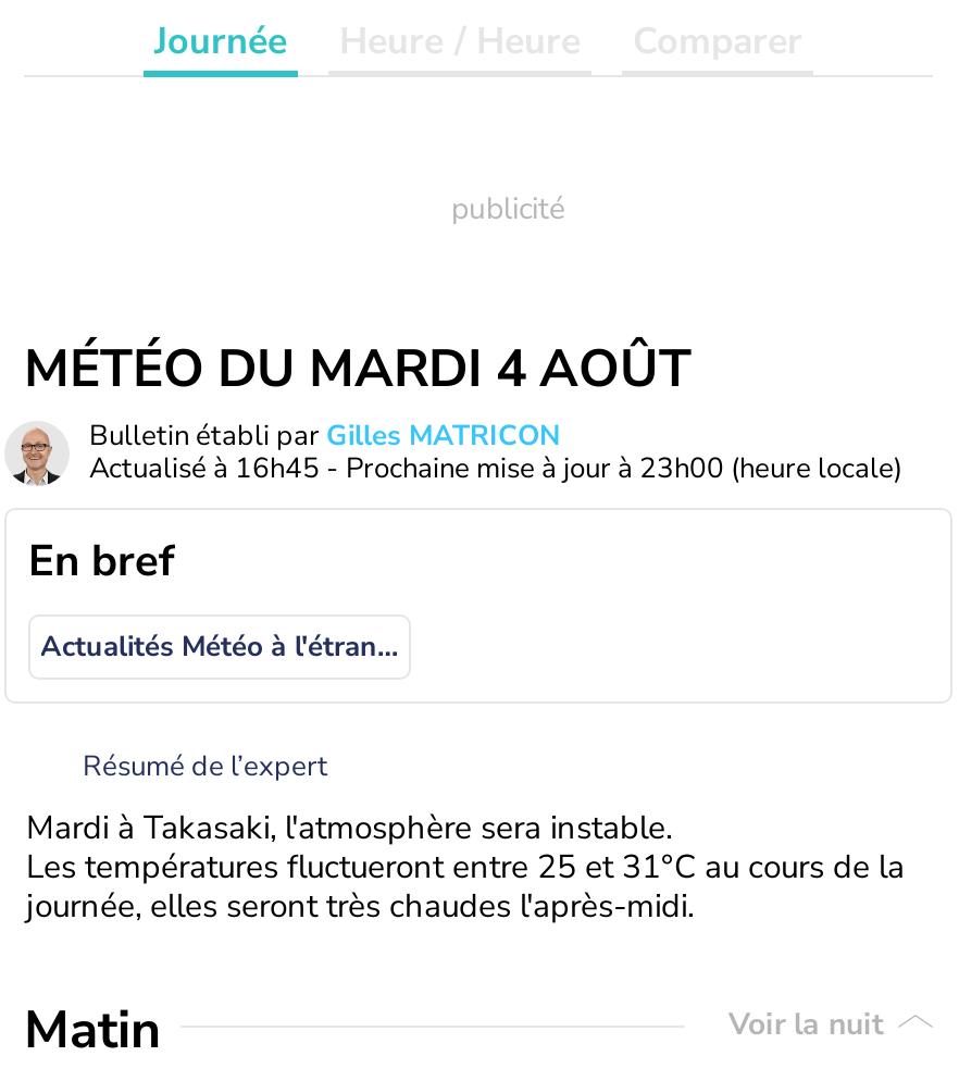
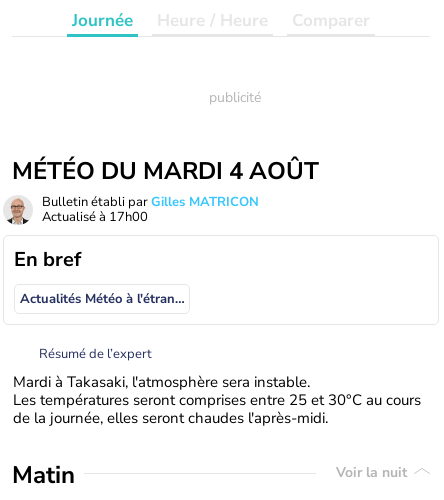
- Actualisé à 16h45 - Prochaine mise à jour à 23h00 (heure locale)
+ Actualisé à 17h00

- Les températures fluctueront entre 25 et 31°C au cours de la
- journée, elles seront très chaudes l'après-midi.
+ Les températures seront comprises entre 25 et 30°C au cours
+ de la journée, elles seront chaudes l'après-midi.
